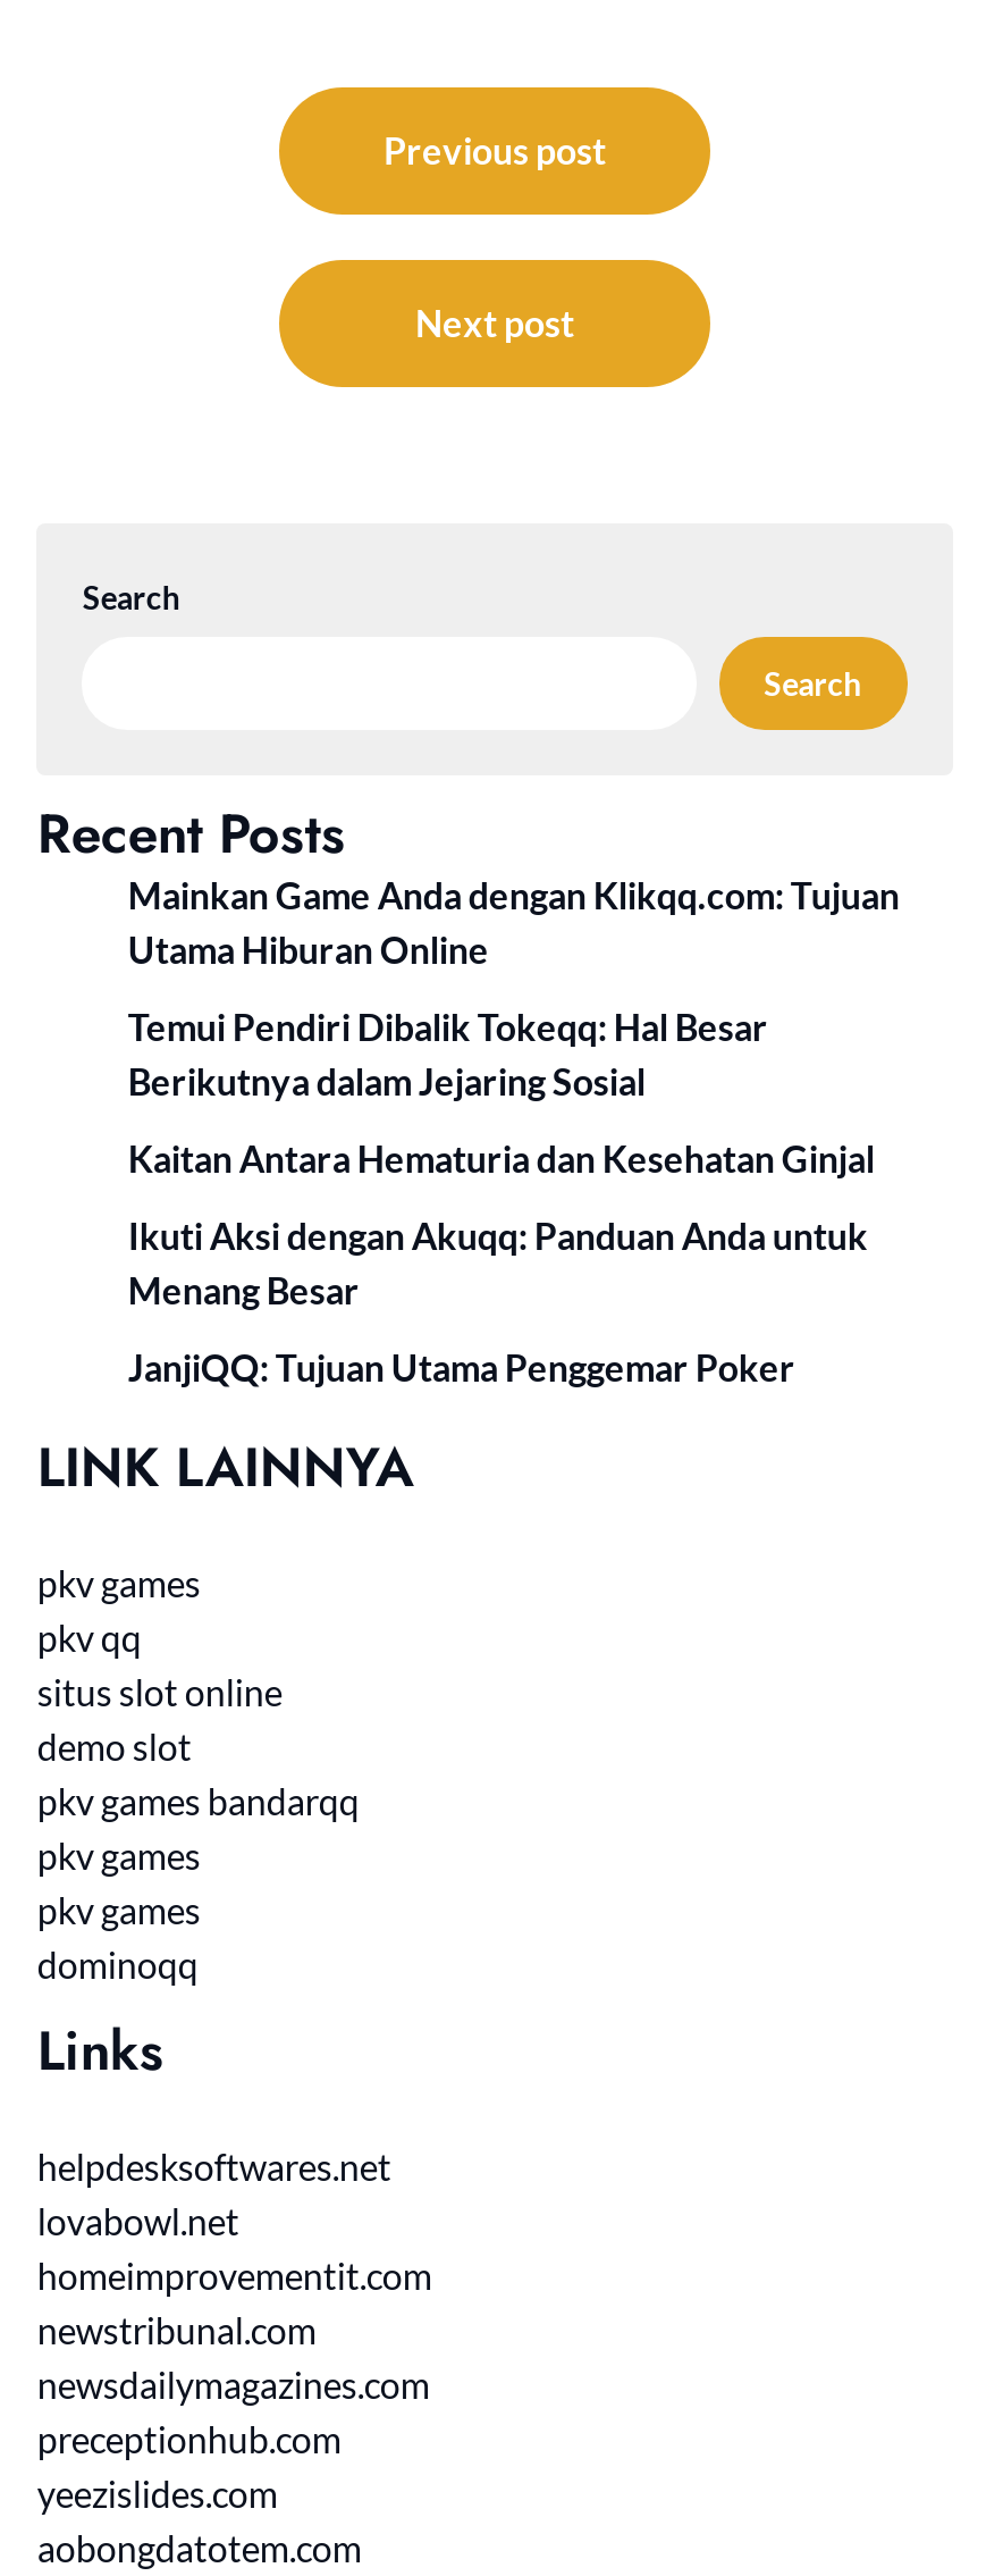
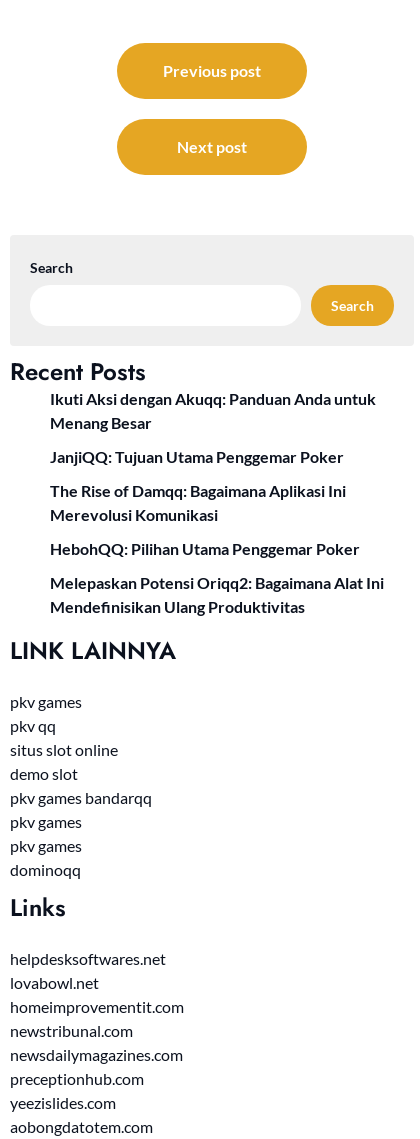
- Mainkan Game Anda dengan Klikqq.com: Tujuan
- Utama Hiburan Online
- Temui Pendiri Dibalik Tokeqq: Hal Besar
- Berikutnya dalam Jejaring Sosial
- Kaitan Antara Hematuria dan Kesehatan Ginjal

moved up: Ikuti Aksi dengan Akuqq: Panduan Anda untuk | Menang Besar | JanjiQQ: Tujuan Utama Penggemar Poker

+ The Rise of Damqq: Bagaimana Aplikasi Ini
+ Merevolusi Komunikasi
+ HebohQQ: Pilihan Utama Penggemar Poker
+ Melepaskan Potensi Oriqq2: Bagaimana Alat Ini
+ Mendefinisikan Ulang Produktivitas
